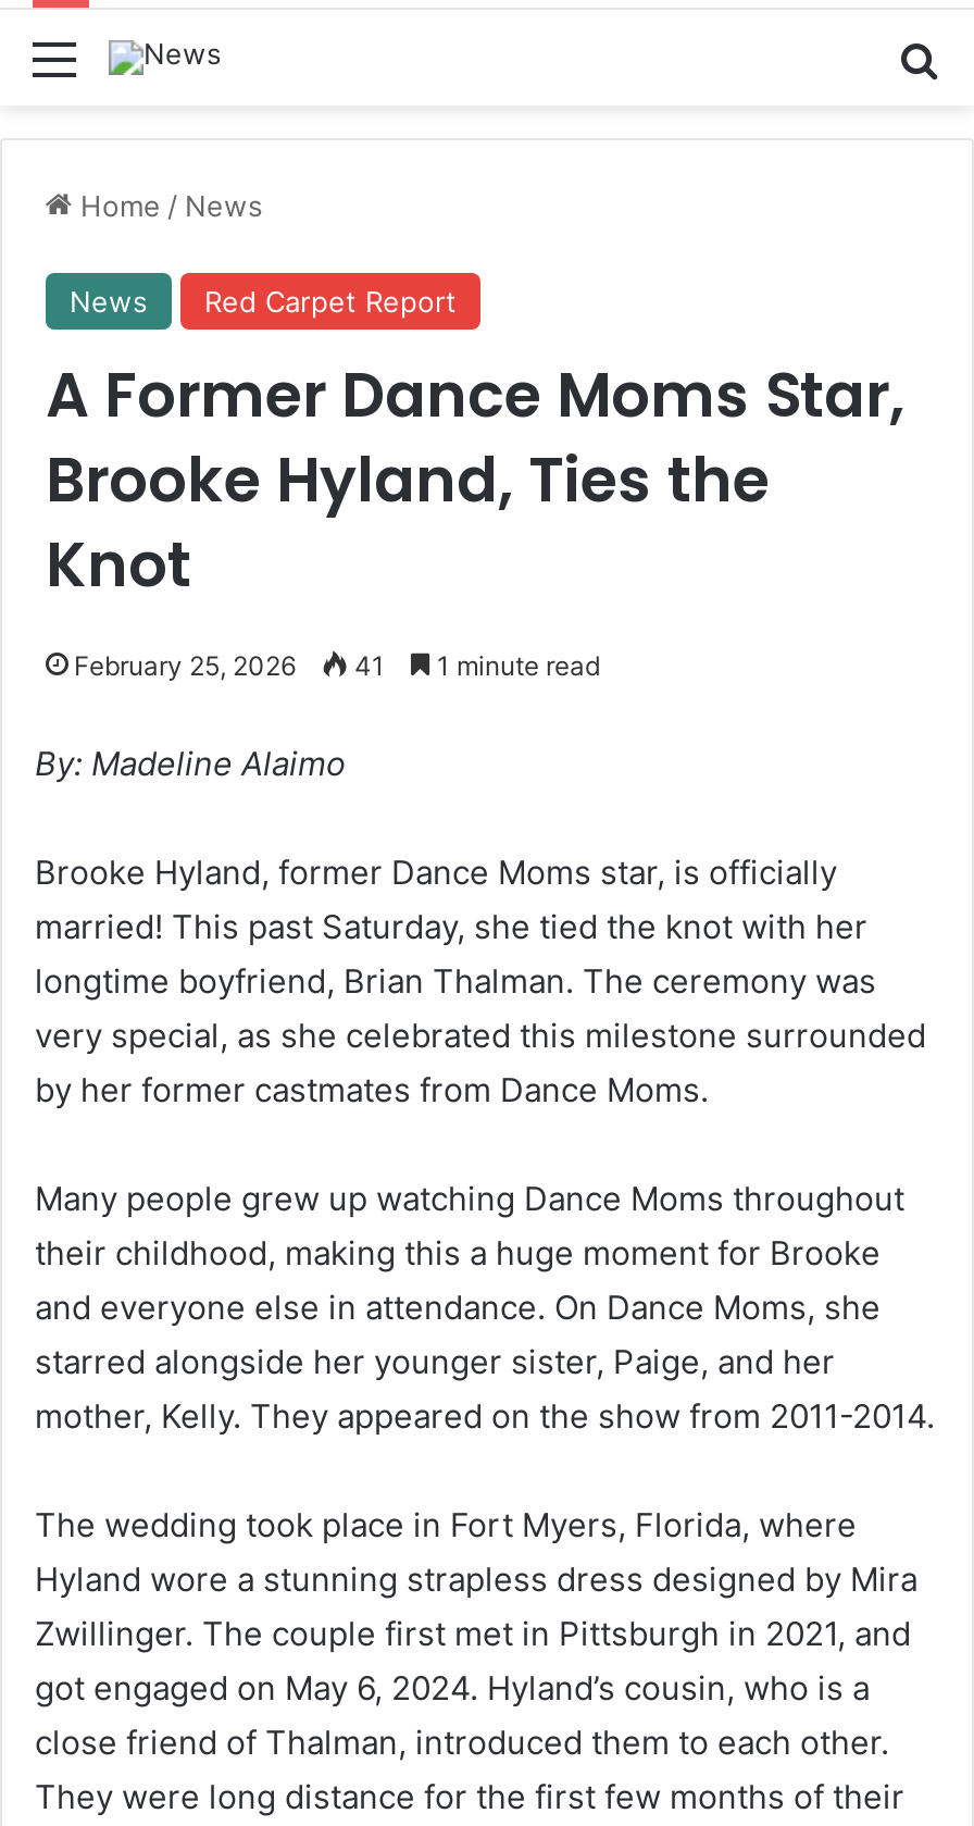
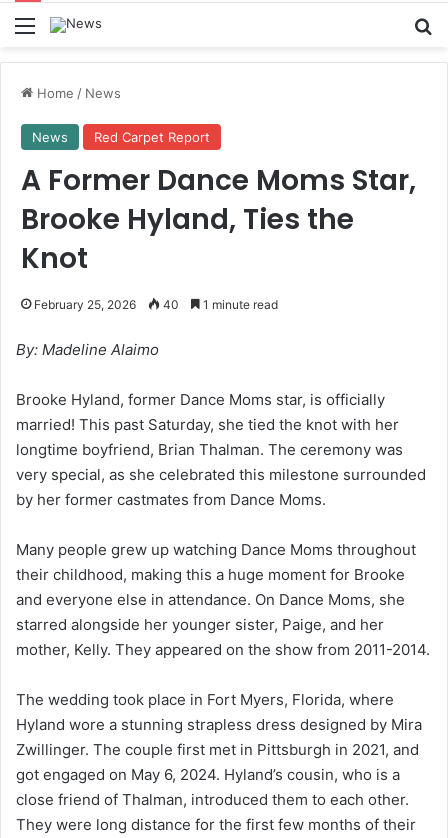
- February 25, 2026 41 1 minute read
+ February 25, 2026 40 1 minute read
